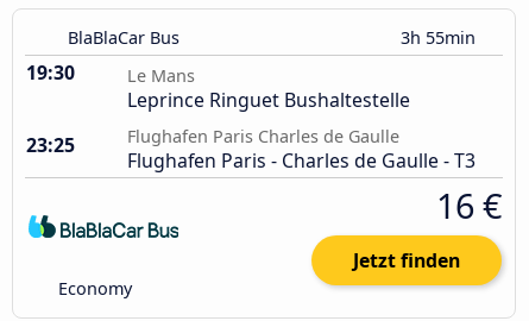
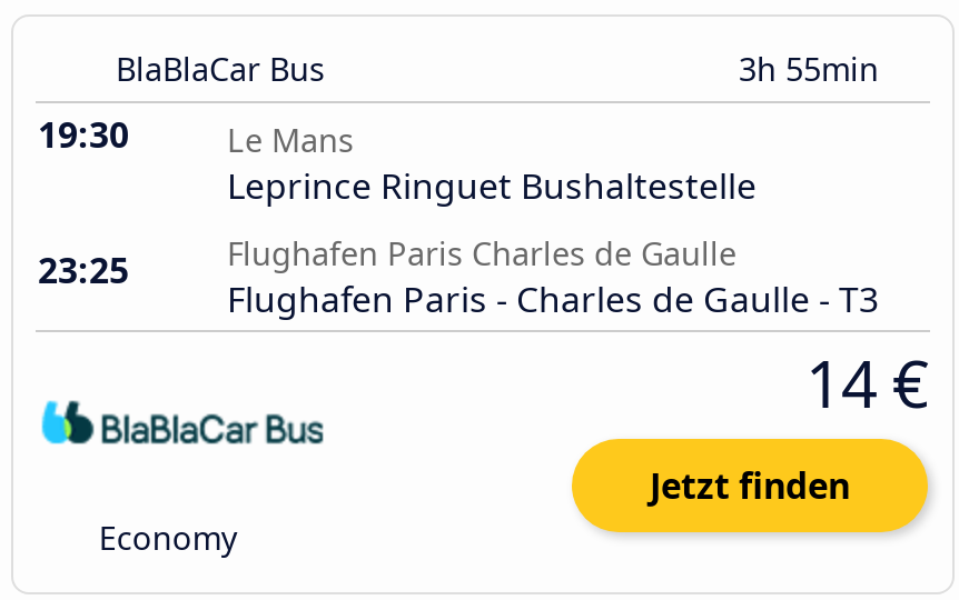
- 16 €
+ 14 €
